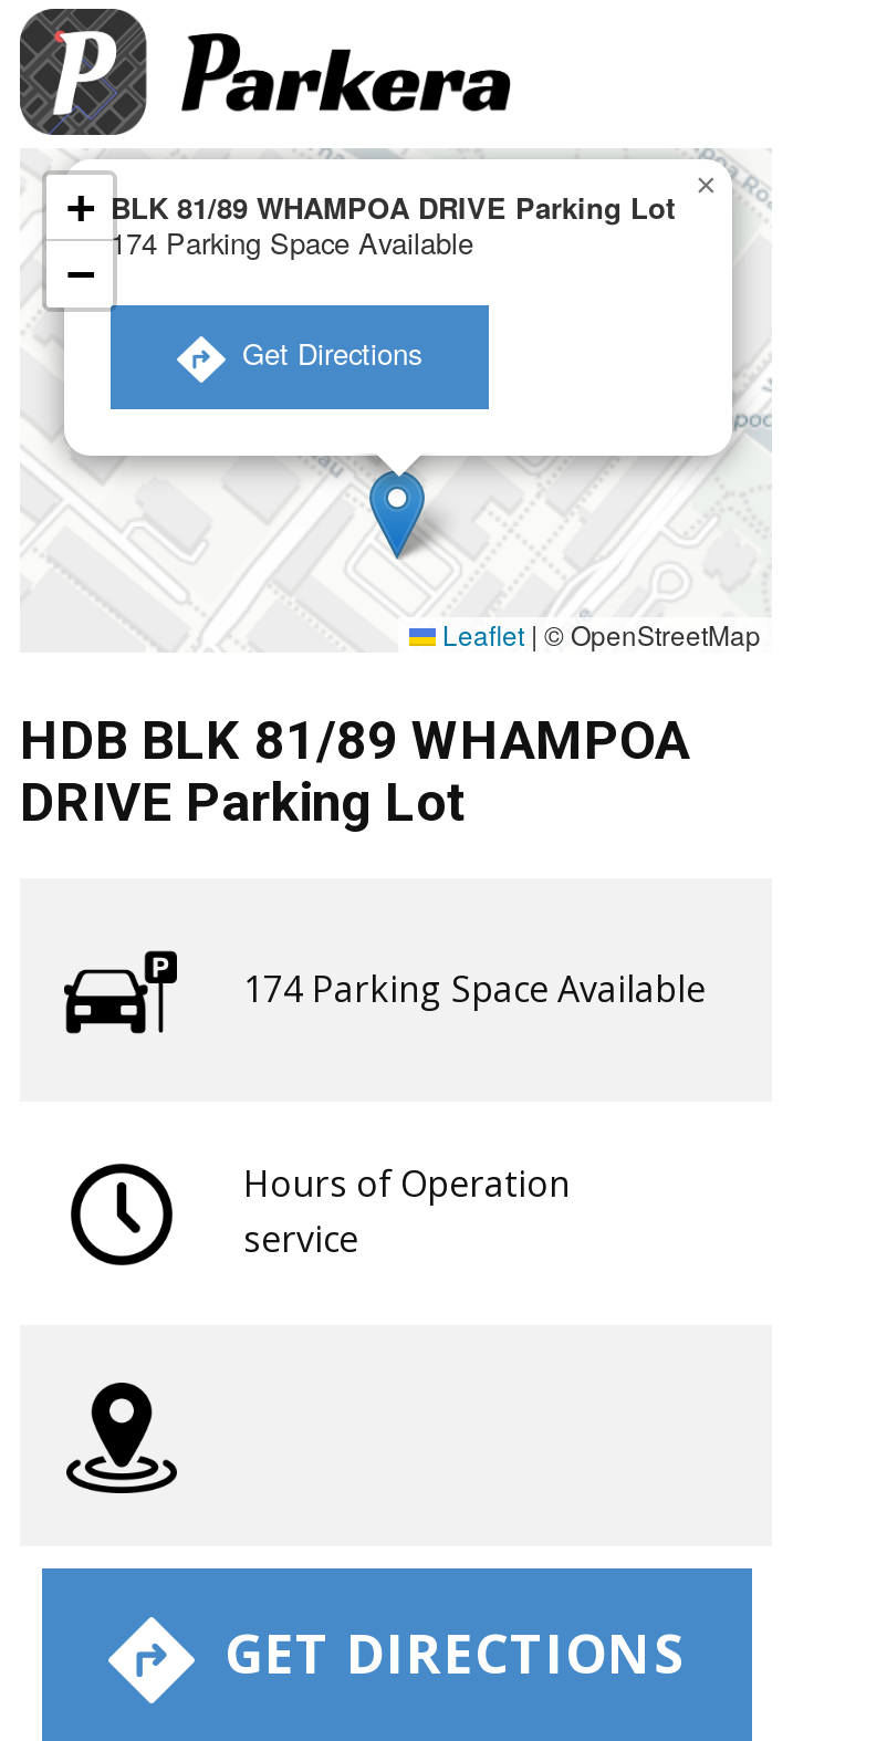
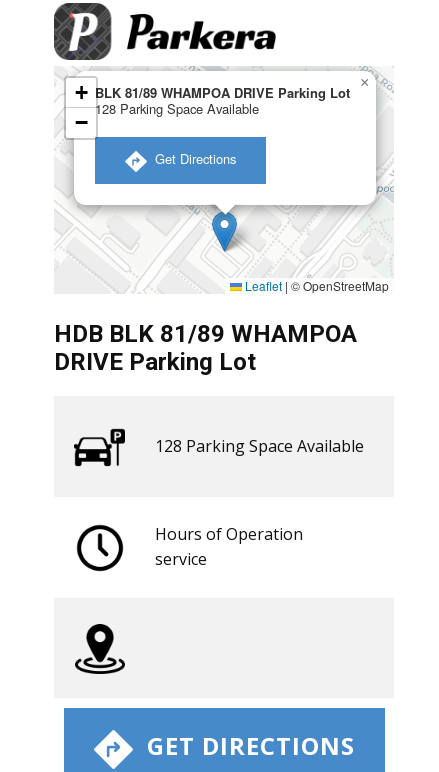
- 174 Parking Space Available
+ 128 Parking Space Available

- 174 Parking Space Available
+ 128 Parking Space Available
